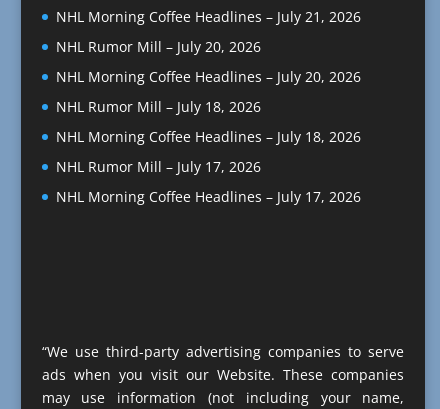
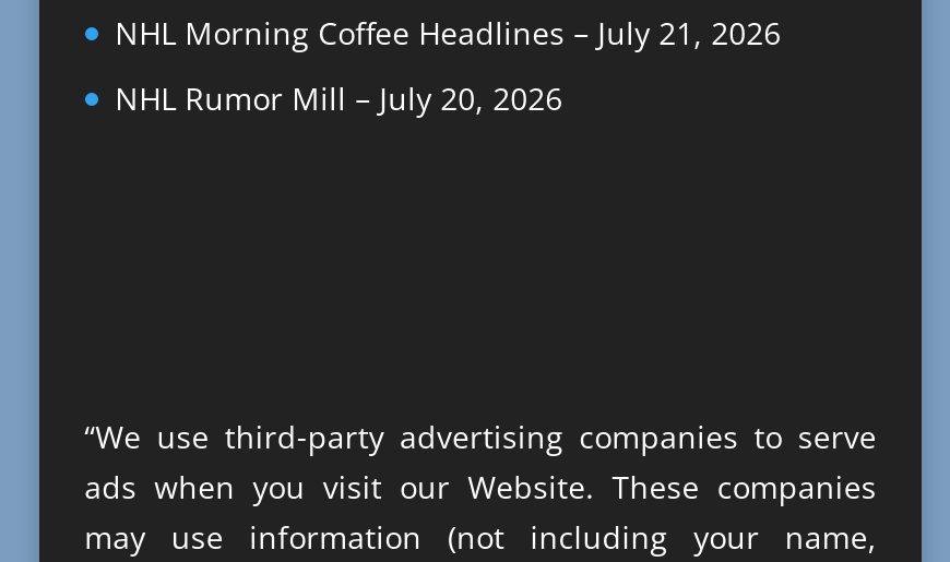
- NHL Morning Coffee Headlines – July 20, 2026
- NHL Rumor Mill – July 18, 2026
- NHL Morning Coffee Headlines – July 18, 2026
- NHL Rumor Mill – July 17, 2026
- NHL Morning Coffee Headlines – July 17, 2026
